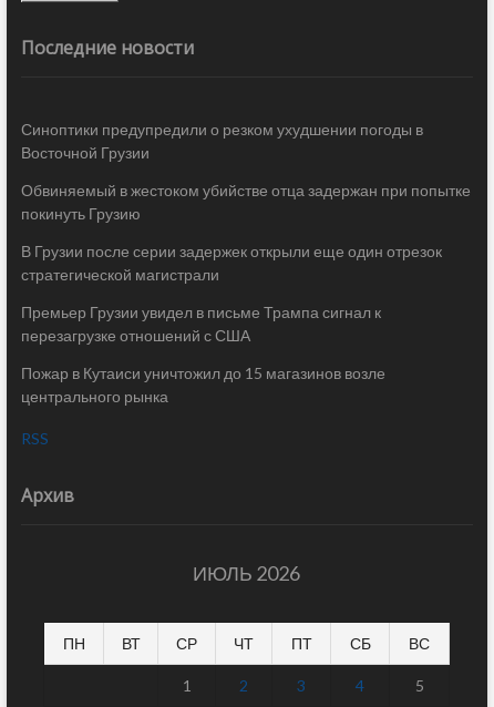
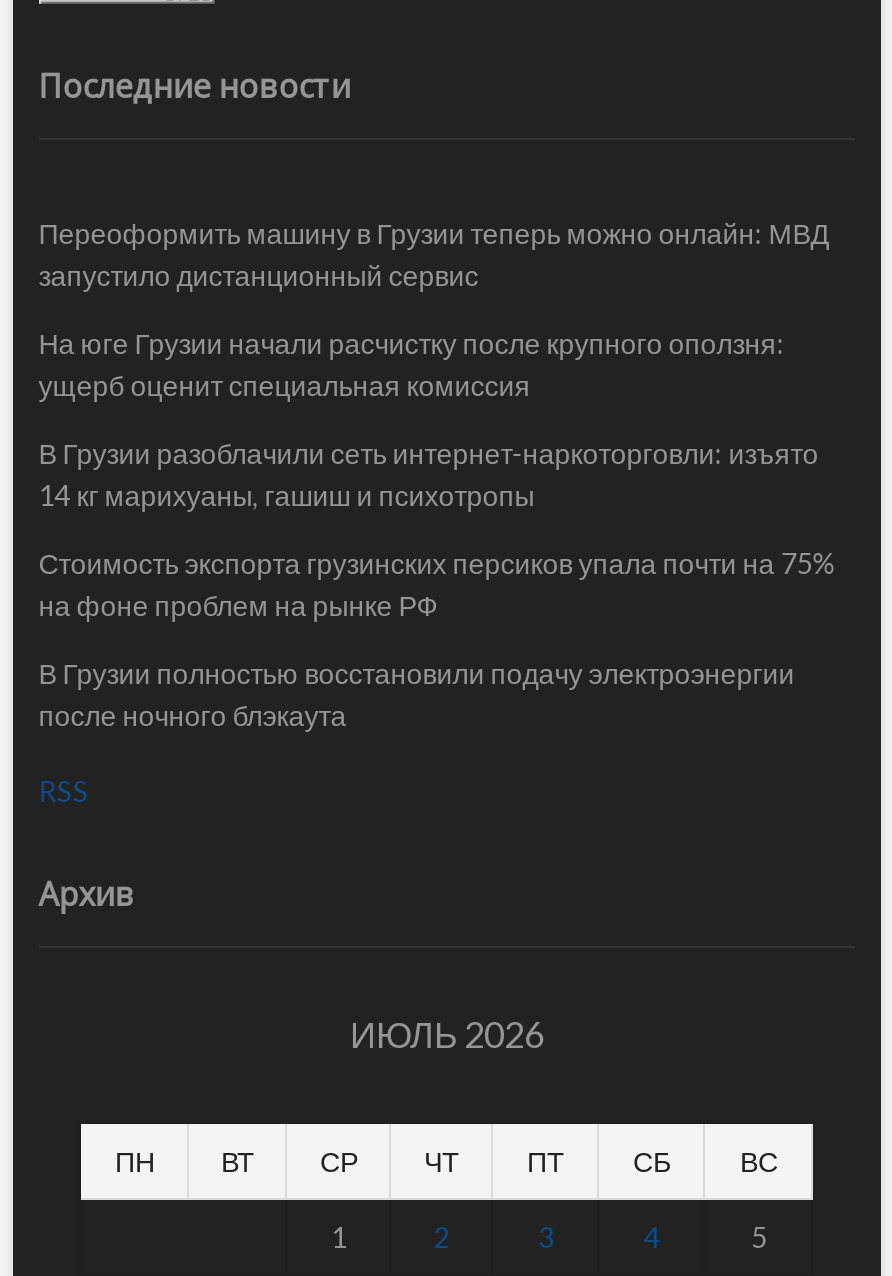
- Синоптики предупредили о резком ухудшении погоды в
- Восточной Грузии
+ Переоформить машину в Грузии теперь можно онлайн: МВД
+ запустило дистанционный сервис

- Обвиняемый в жестоком убийстве отца задержан при попытке
- покинуть Грузию
+ На юге Грузии начали расчистку после крупного оползня:
+ ущерб оценит специальная комиссия

- В Грузии после серии задержек открыли еще один отрезок
- стратегической магистрали
+ В Грузии разоблачили сеть интернет-наркоторговли: изъято
+ 14 кг марихуаны, гашиш и психотропы

- Премьер Грузии увидел в письме Трампа сигнал к
- перезагрузке отношений с США
+ Стоимость экспорта грузинских персиков упала почти на 75%
+ на фоне проблем на рынке РФ

- Пожар в Кутаиси уничтожил до 15 магазинов возле
- центрального рынка
+ В Грузии полностью восстановили подачу электроэнергии
+ после ночного блэкаута
